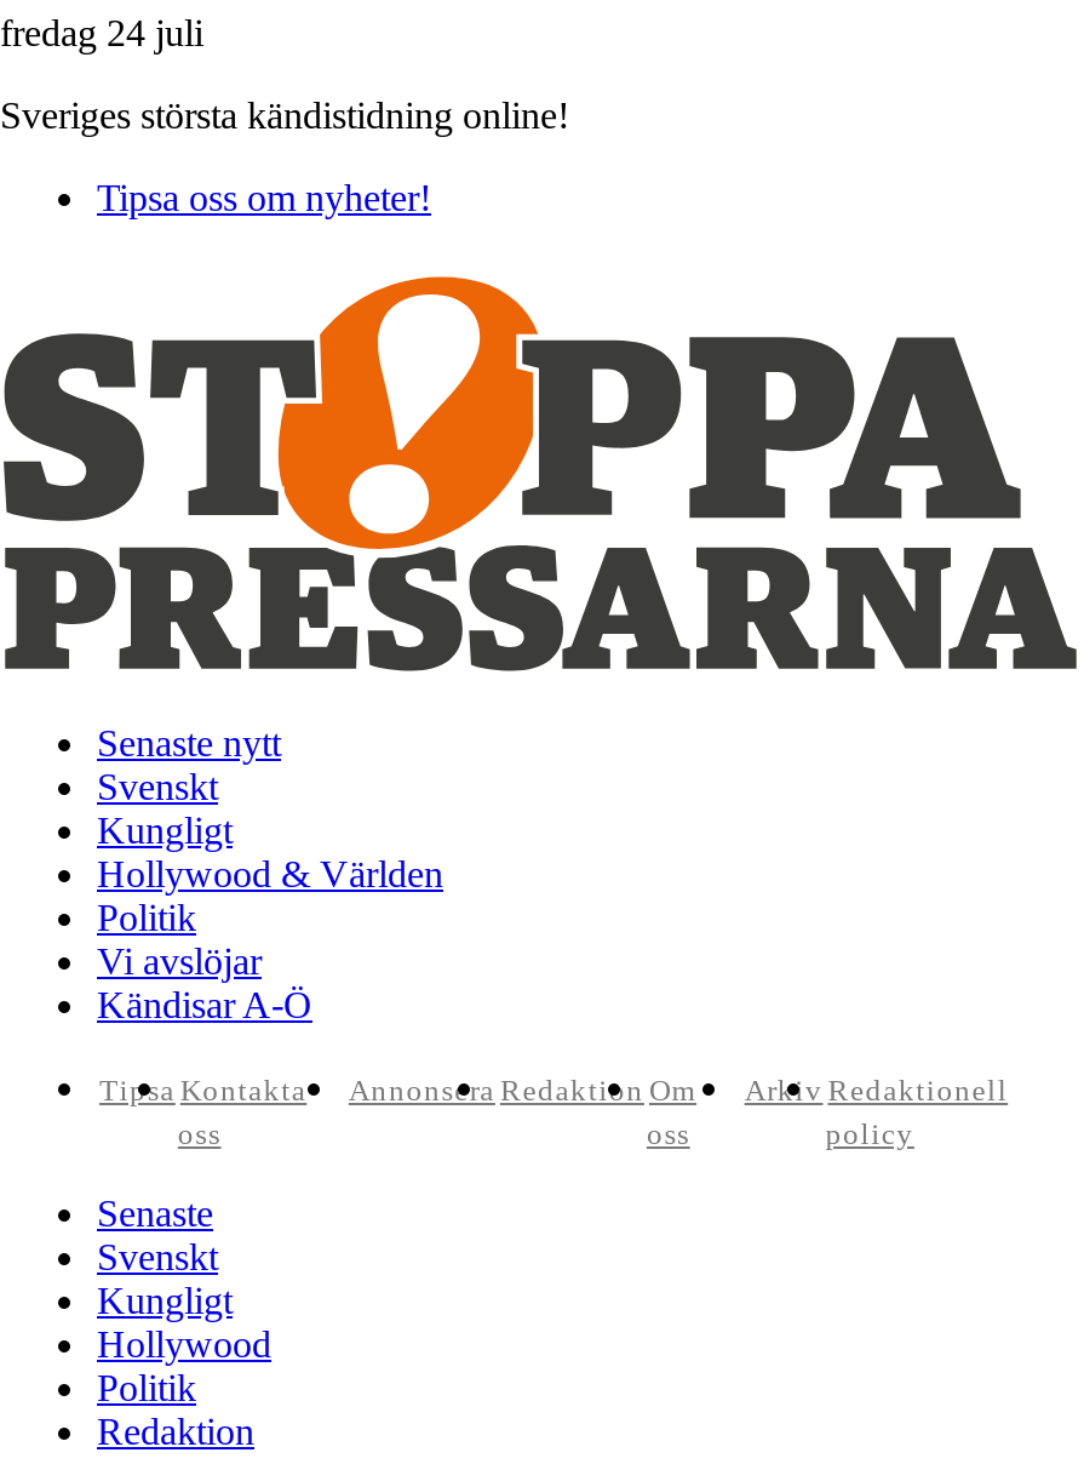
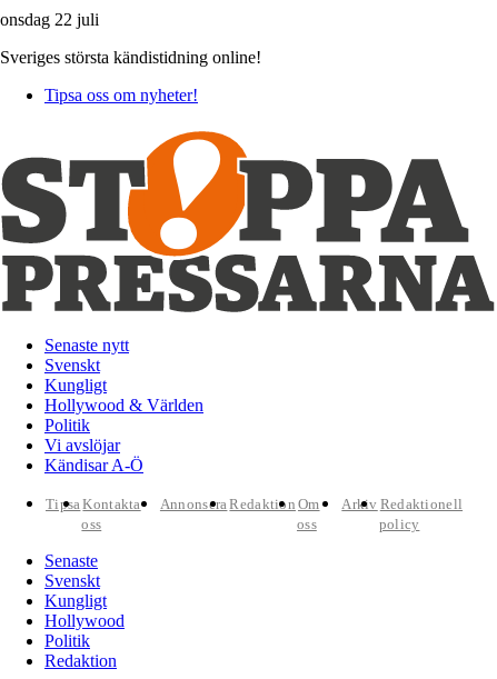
- fredag 24 juli
+ onsdag 22 juli
